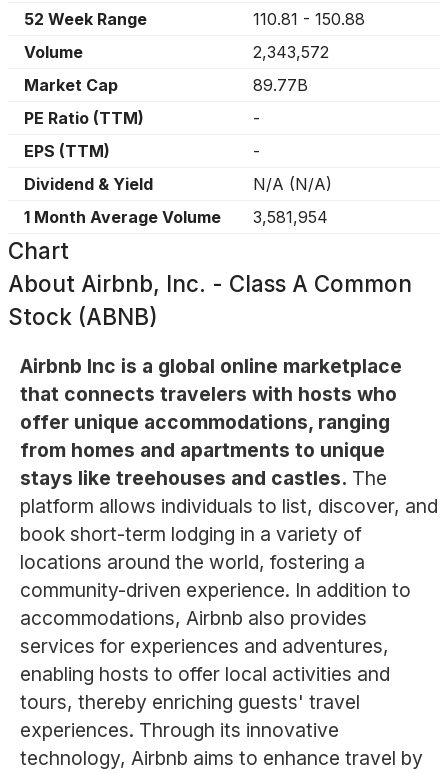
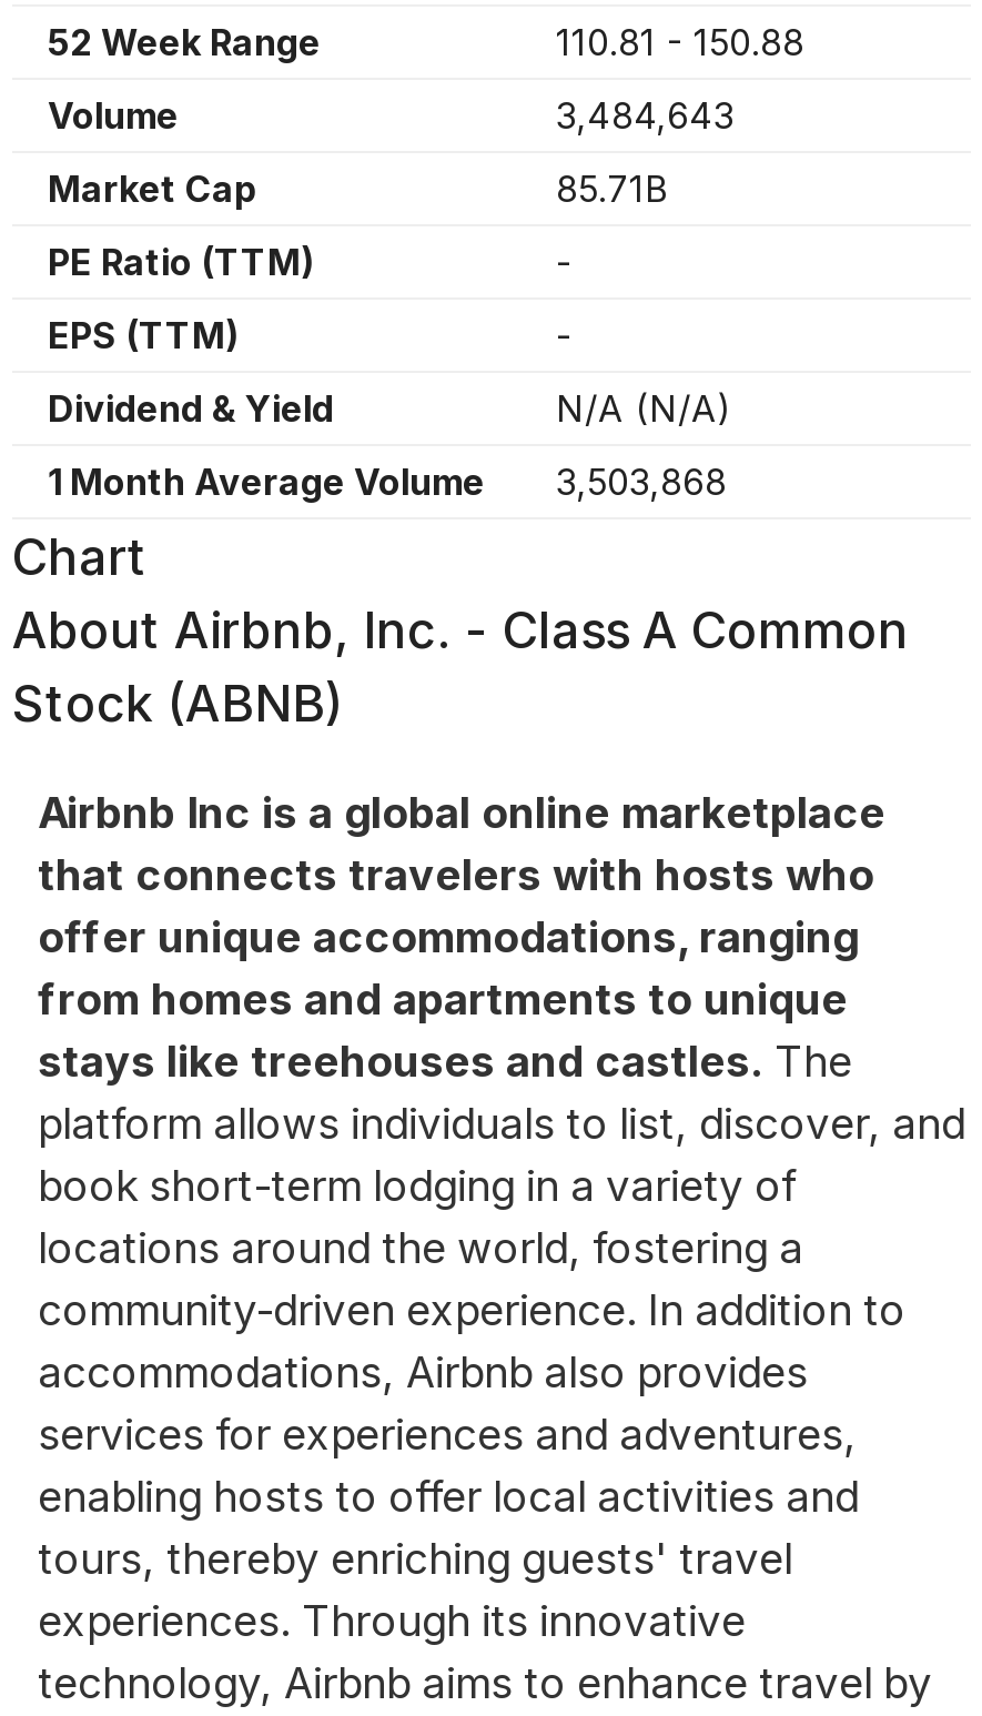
- 2,343,572
+ 3,484,643

- 89.77B
+ 85.71B

- 1 Month Average Volume 3,581,954
+ 1 Month Average Volume 3,503,868
